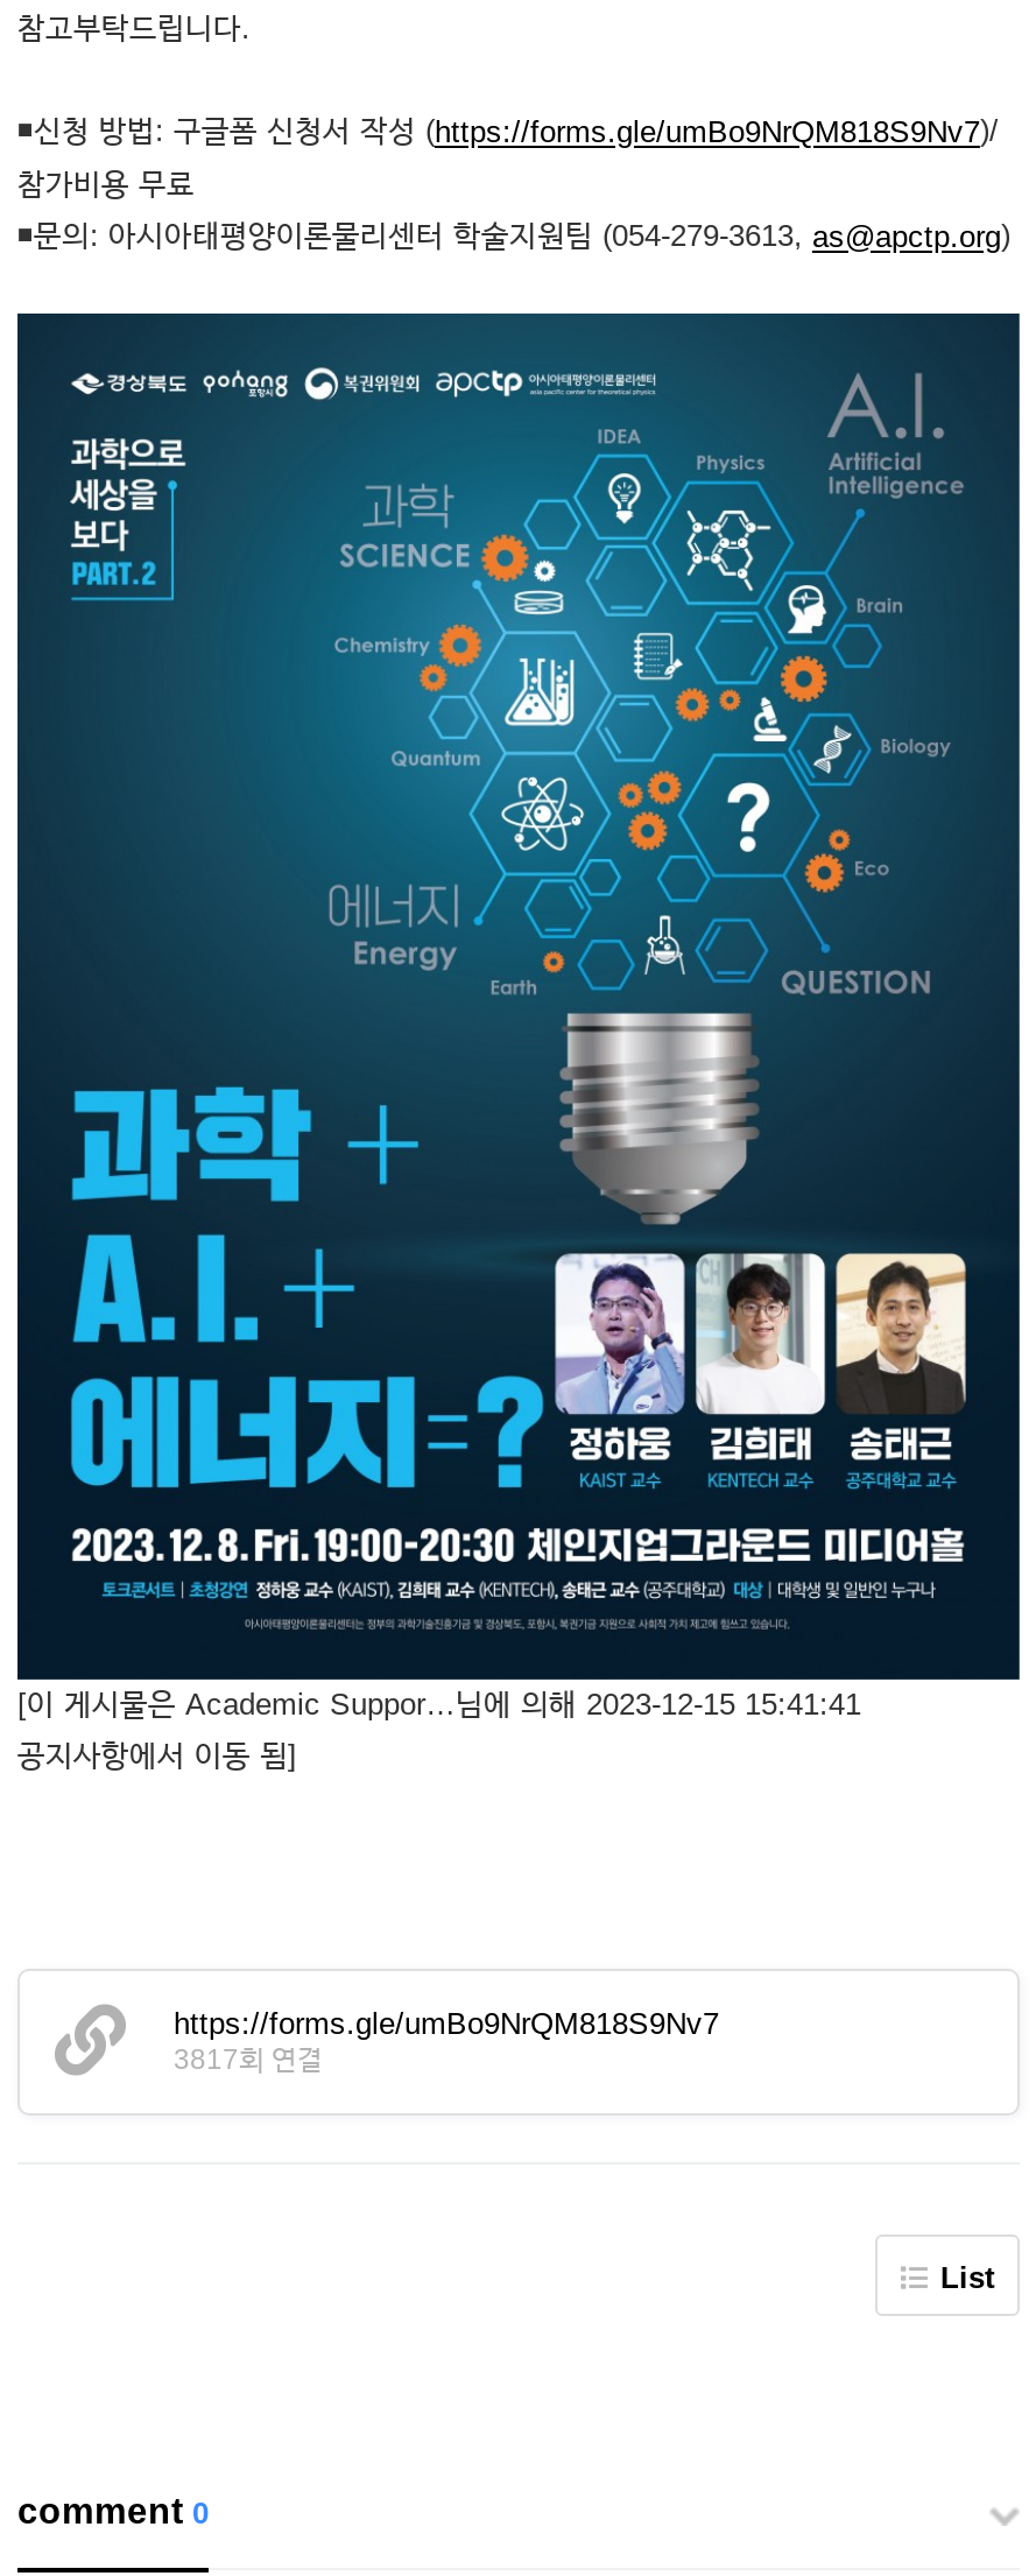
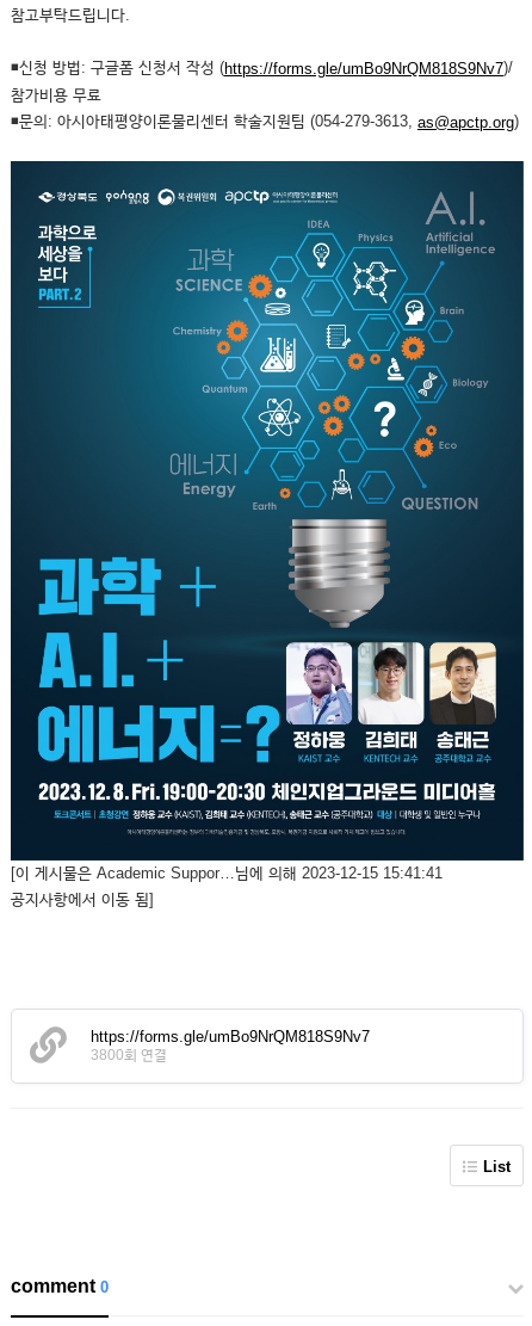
- 3817회 연결
+ 3800회 연결
